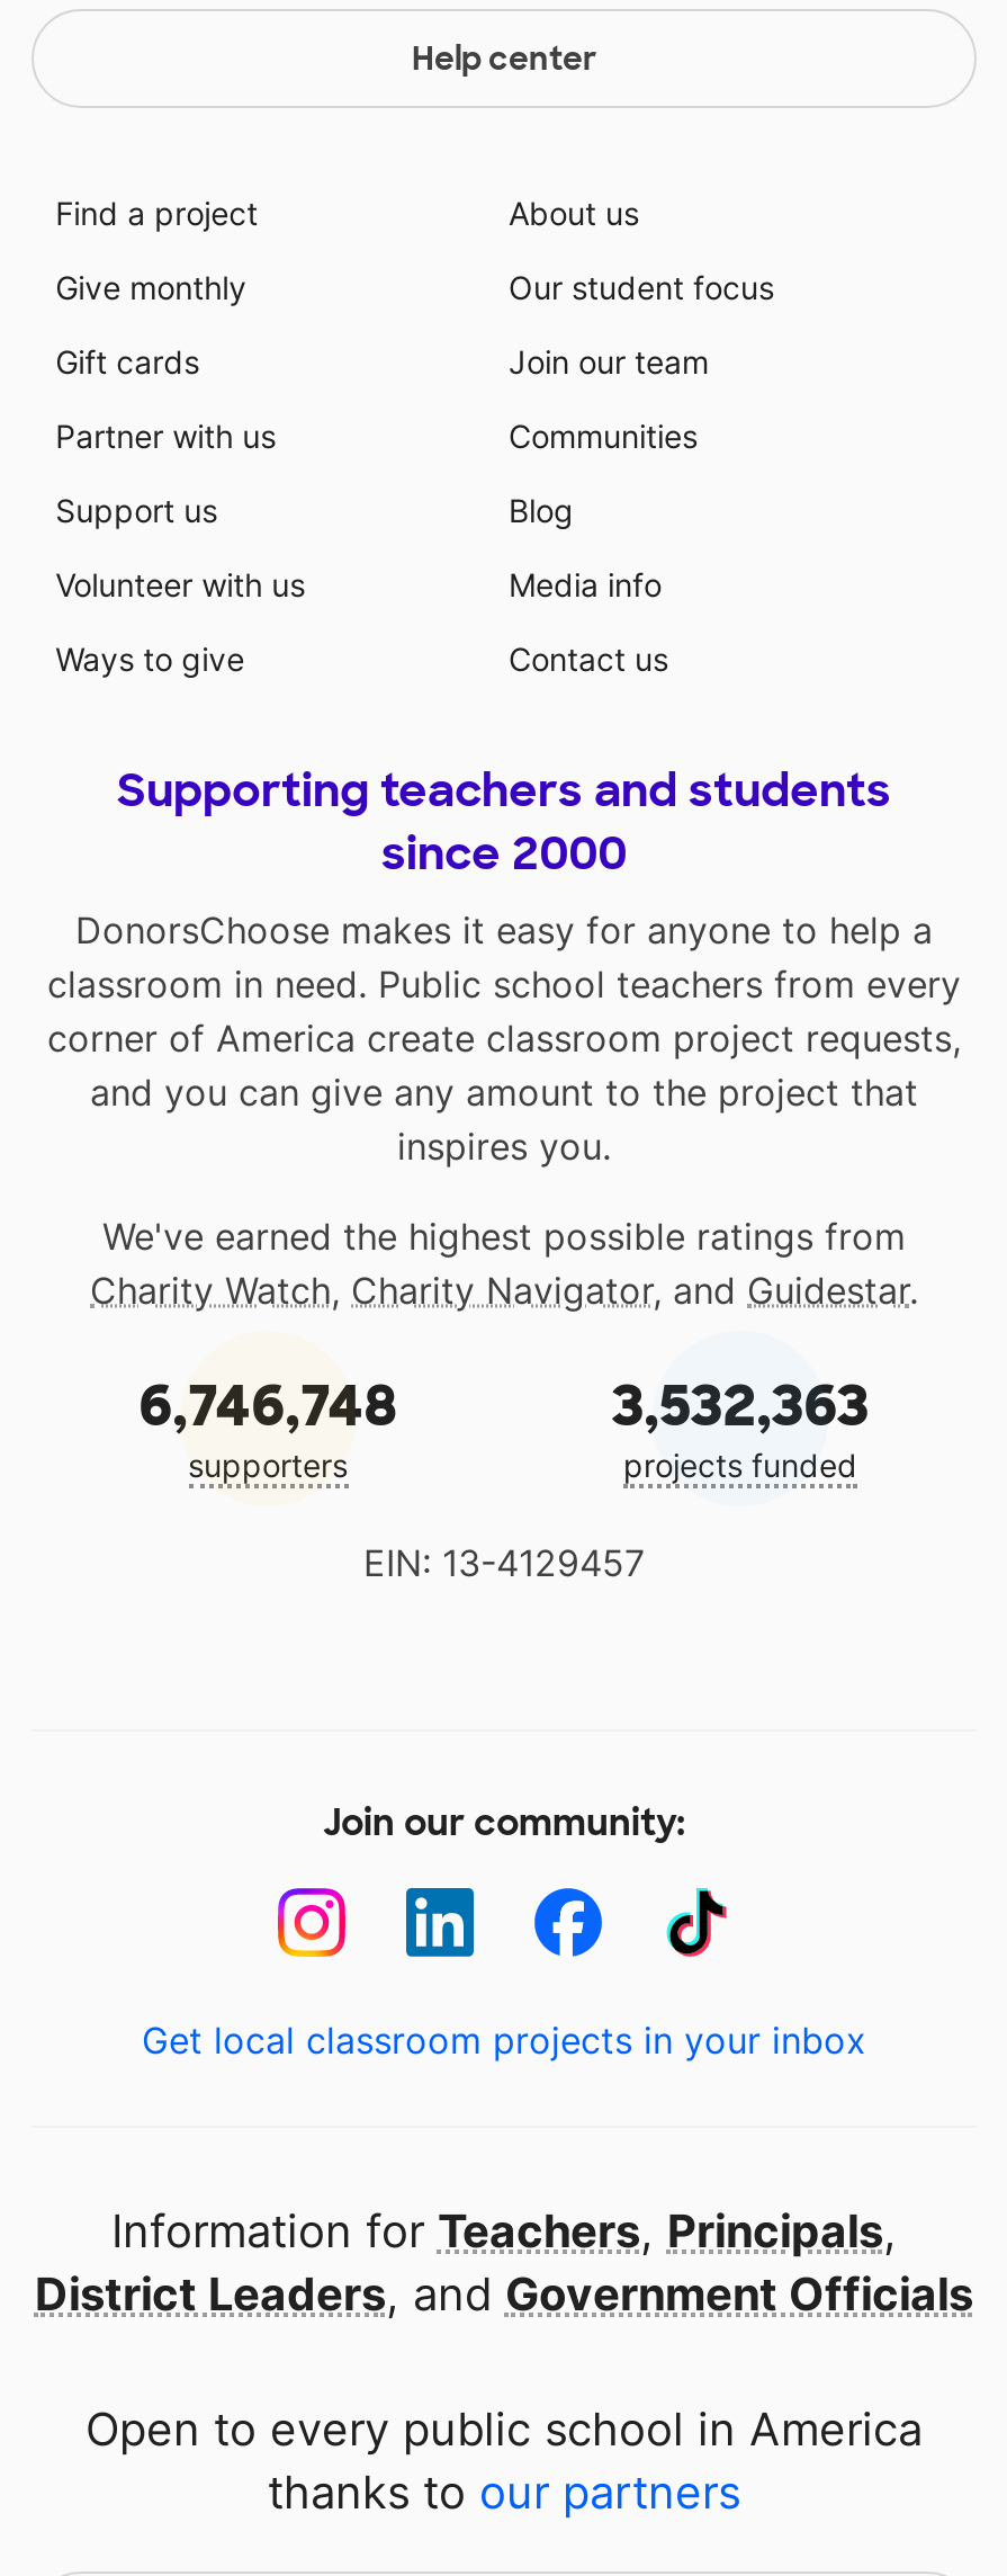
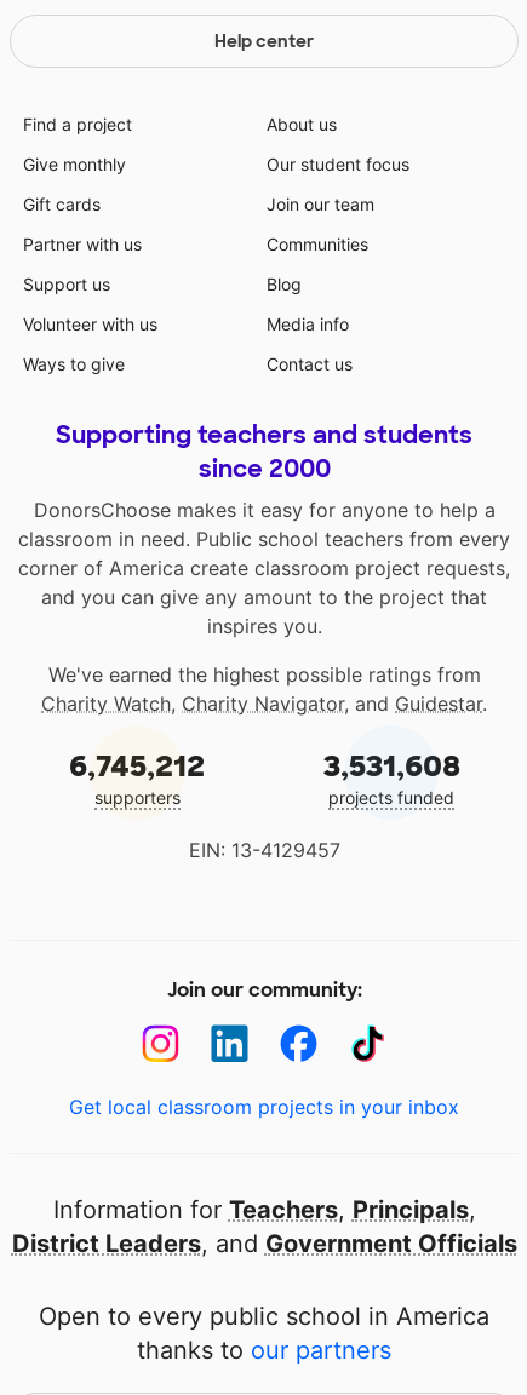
- 6,746,748
+ 6,745,212

- 3,532,363
+ 3,531,608
